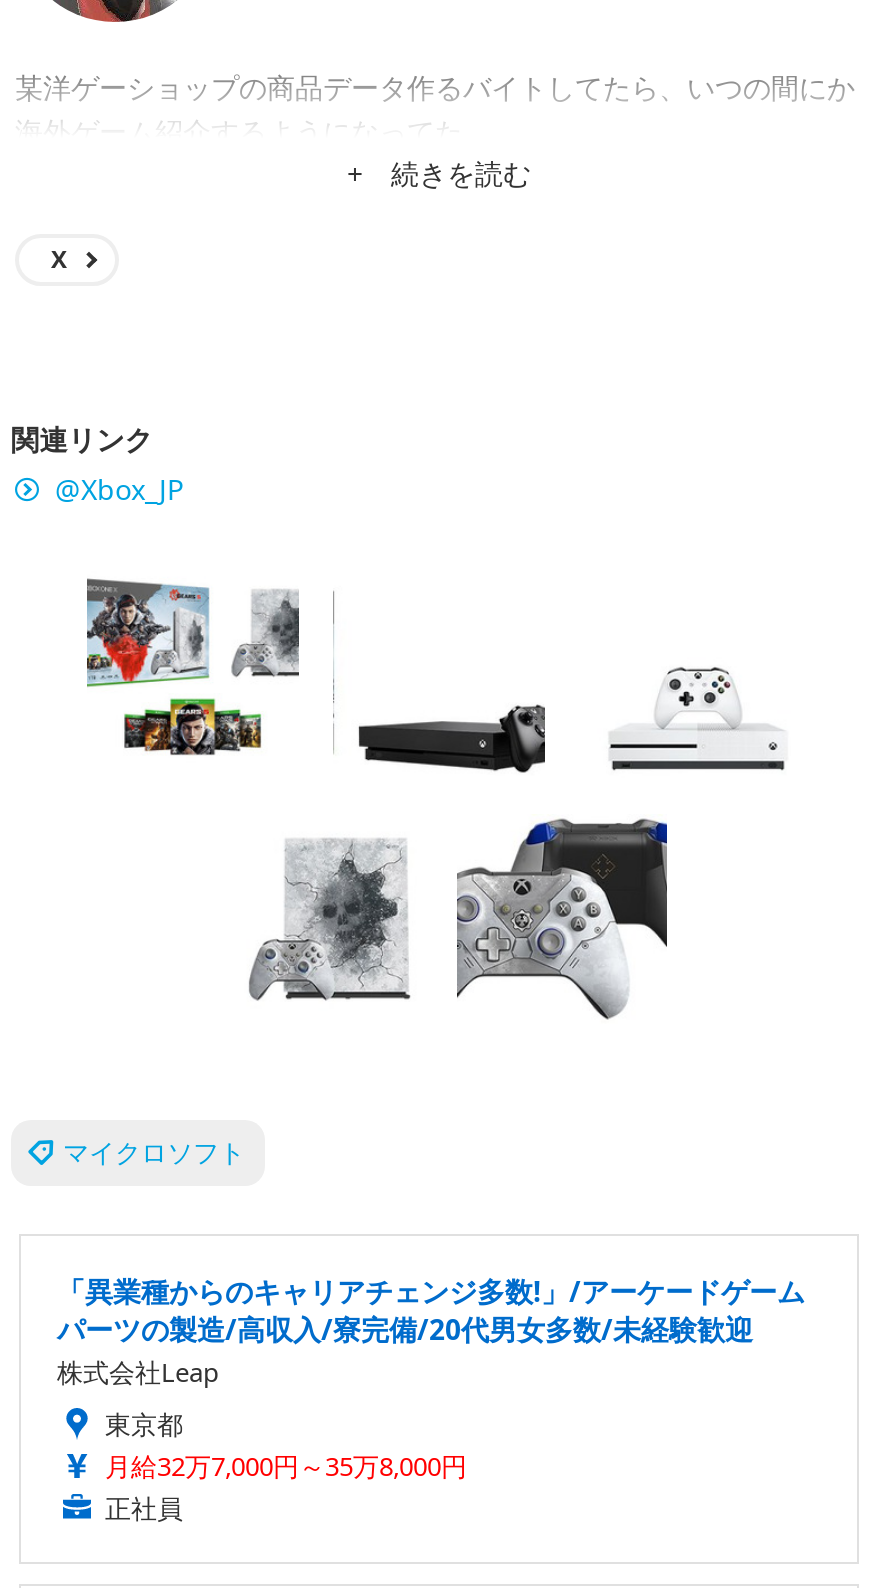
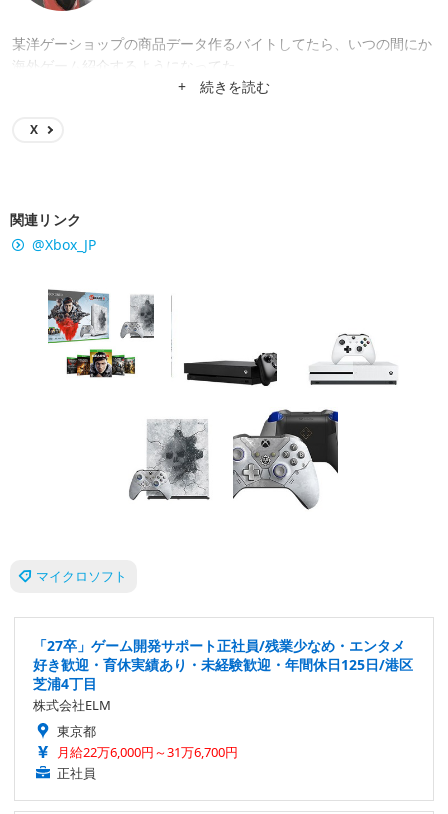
- 「異業種からのキャリアチェンジ多数!」/アーケードゲーム
- パーツの製造/高収入/寮完備/20代男女多数/未経験歓迎
- 株式会社Leap
+ 「27卒」ゲーム開発サポート正社員/残業少なめ・エンタメ
+ 好き歓迎・育休実績あり・未経験歓迎・年間休日125日/港区
+ 芝浦4丁目
+ 株式会社ELM

- 月給32万7,000円～35万8,000円
+ 月給22万6,000円～31万6,700円
